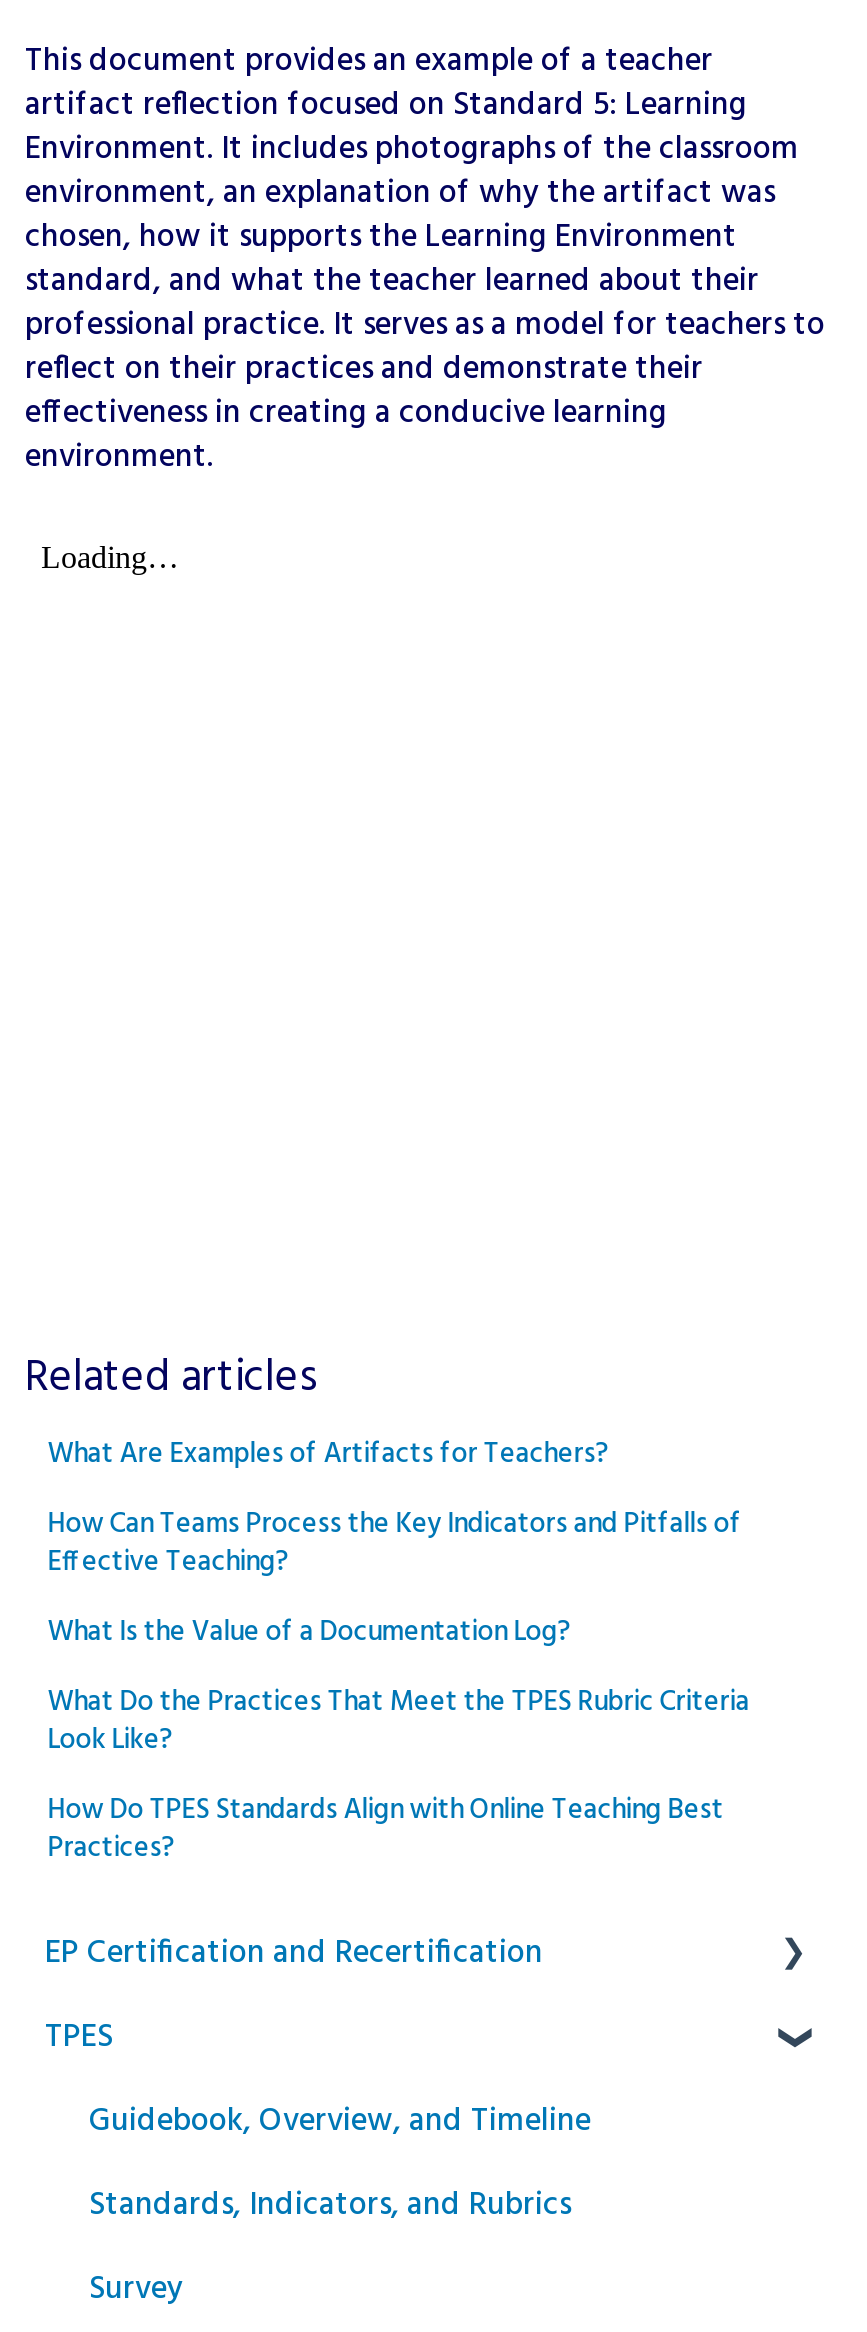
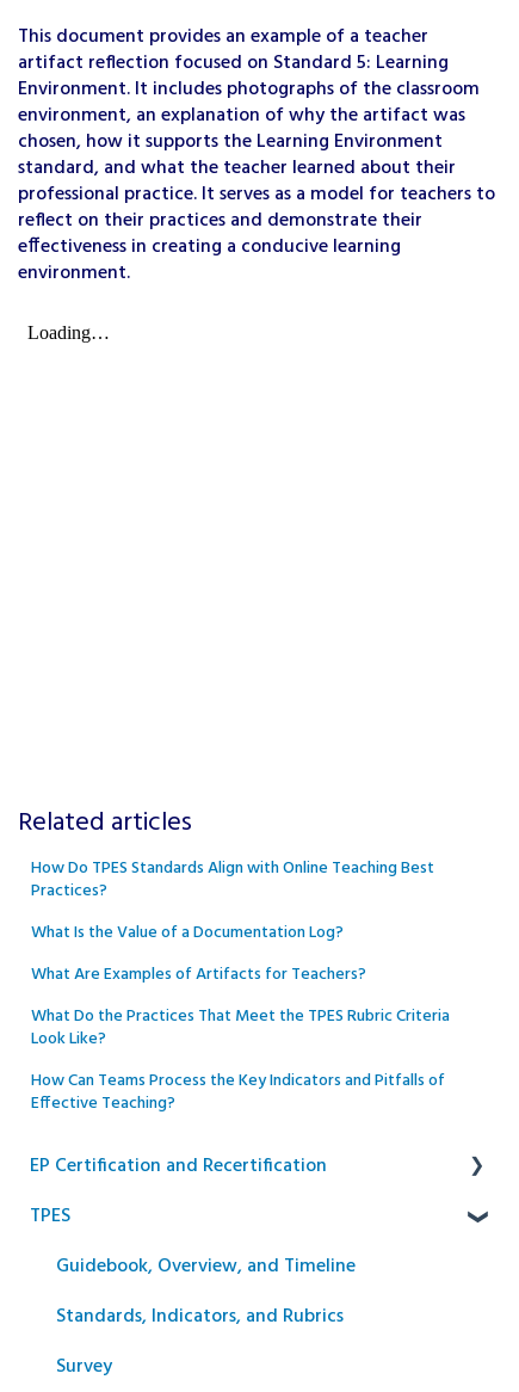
moved down: What Is the Value of a Documentation Log? | What Are Examples of Artifacts for Teachers? | What Do the Practices That Meet the TPES Rubric Criteria | Look Like? | How Can Teams Process the Key Indicators and Pitfalls of | Effective Teaching?

moved up: How Do TPES Standards Align with Online Teaching Best | Practices?
